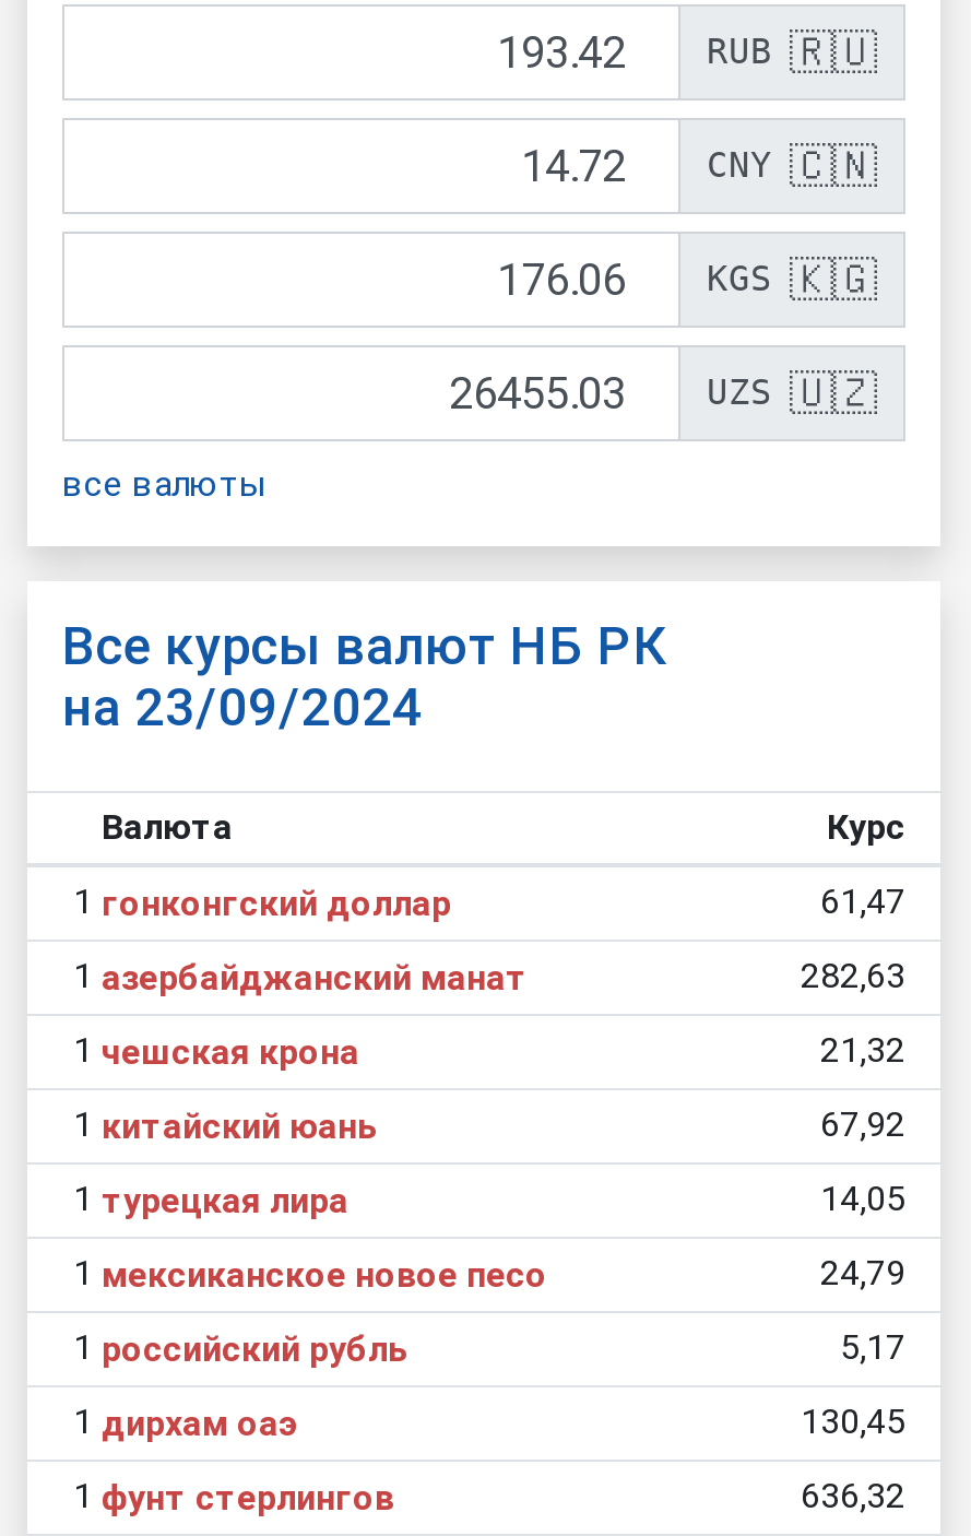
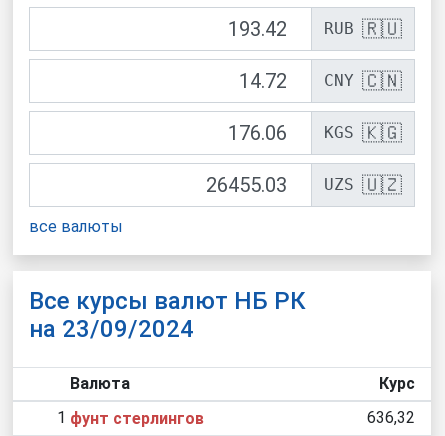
- 1 гонконгский доллар
- 61,47
- 1 азербайджанский манат
- 282,63
- 1 чешская крона
- 21,32
- 1 китайский юань
- 67,92
- 1 турецкая лира
- 14,05
- 1 мексиканское новое песо
- 24,79
- 1 российский рубль
- 5,17
- 1 дирхам оаэ
- 130,45
